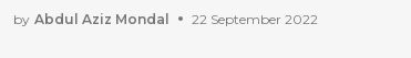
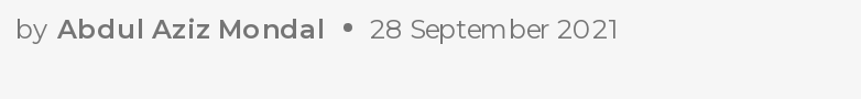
- by Abdul Aziz Mondal 22 September 2022
+ by Abdul Aziz Mondal 28 September 2021
